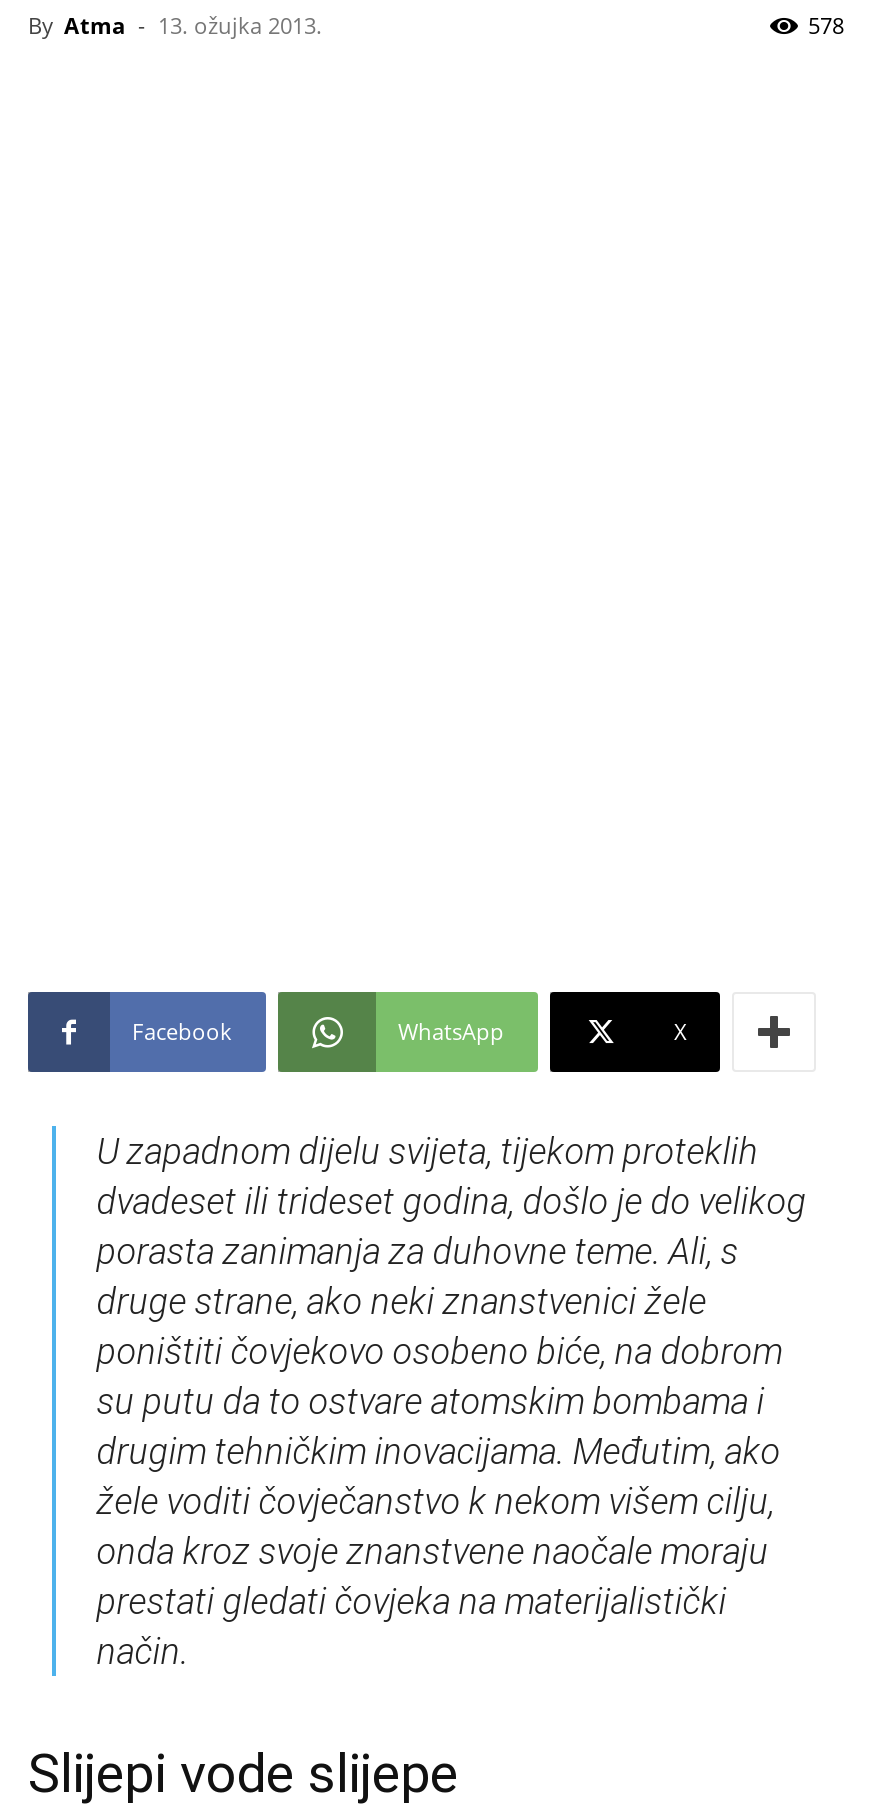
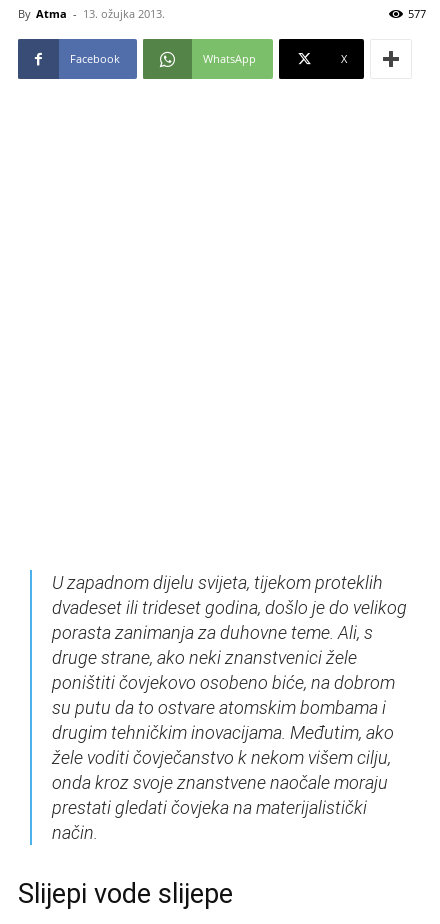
- 578
+ 577

moved up: Facebook | WhatsApp | X
